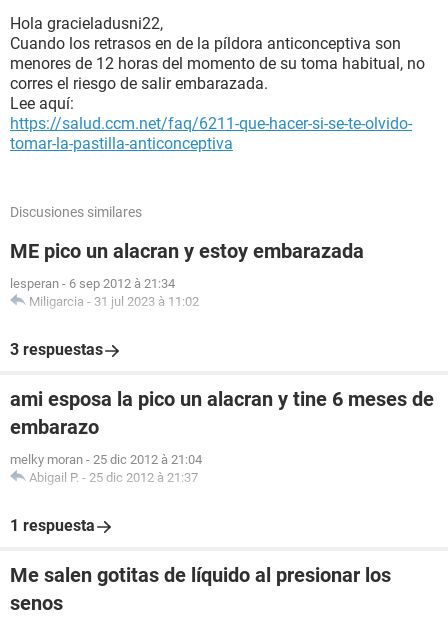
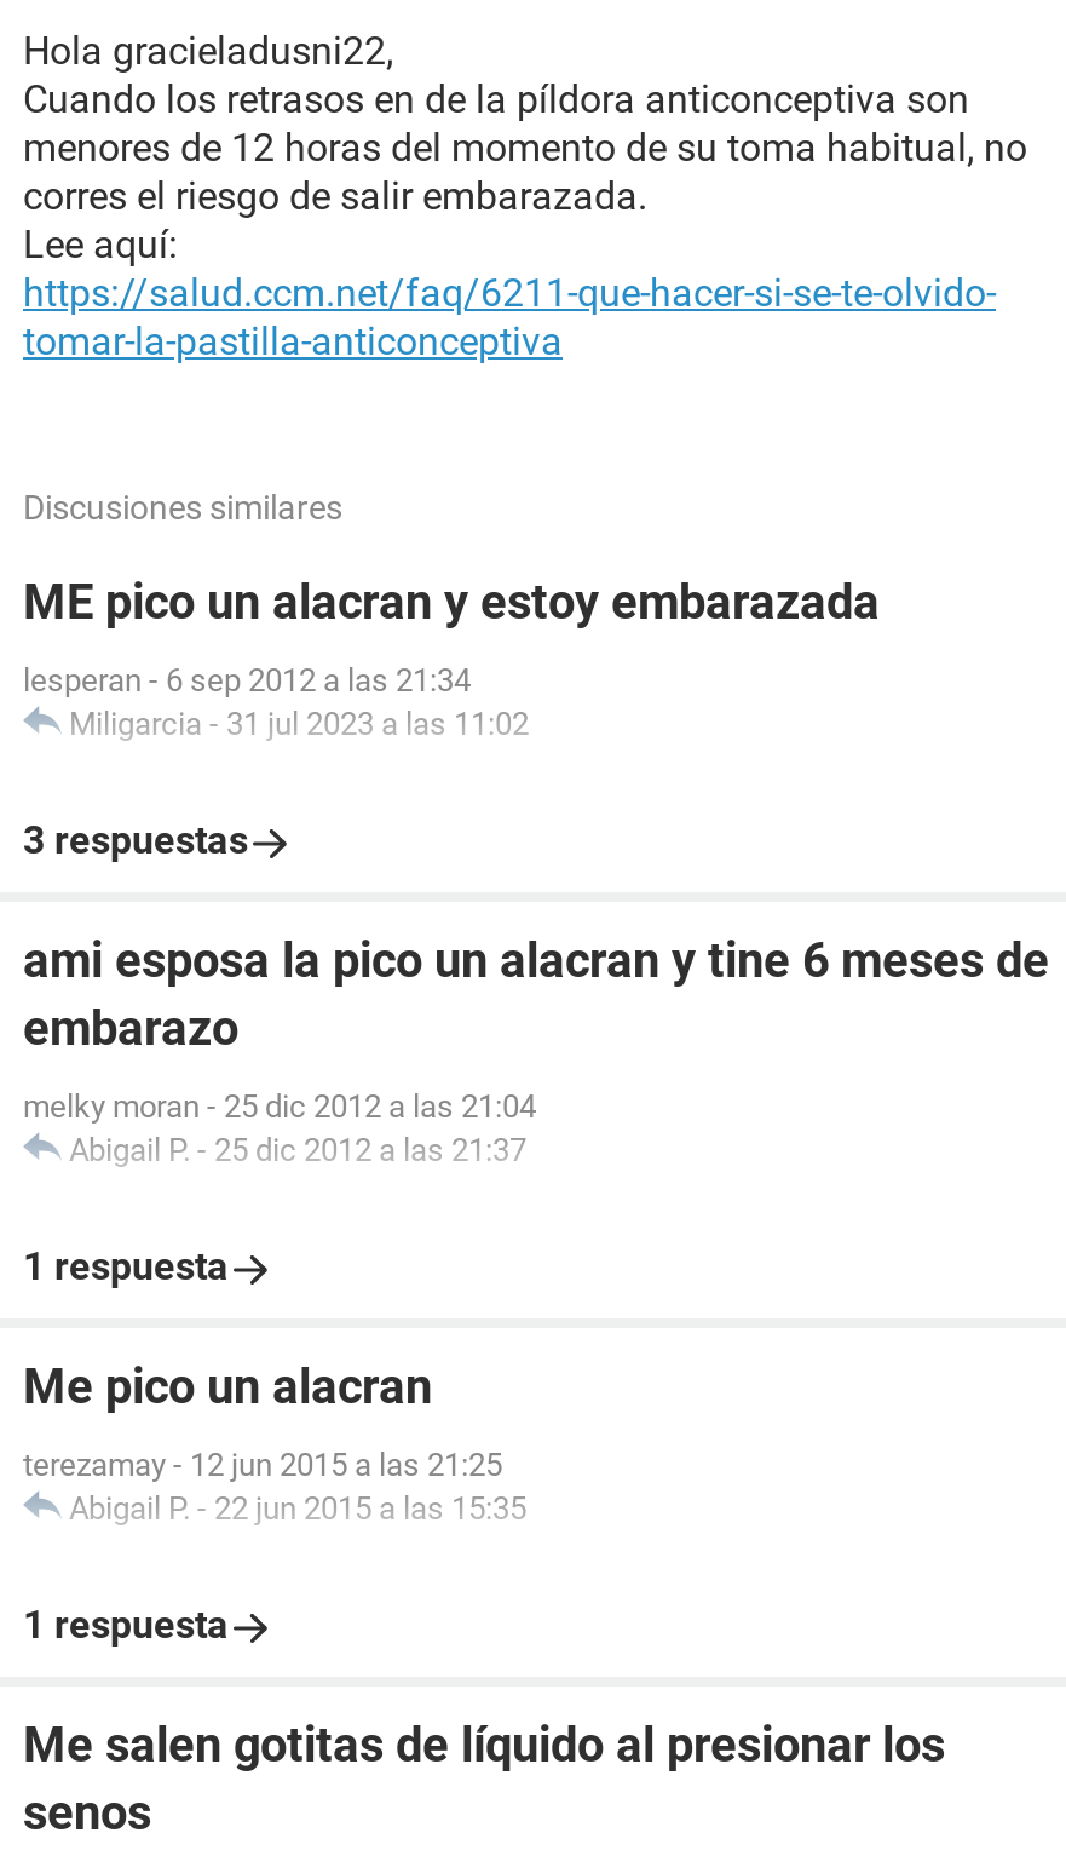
- lesperan - 6 sep 2012 à 21:34
- Miligarcia - 31 jul 2023 à 11:02
+ lesperan - 6 sep 2012 a las 21:34
+ Miligarcia - 31 jul 2023 a las 11:02

- melky moran - 25 dic 2012 à 21:04
- Abigail P. - 25 dic 2012 à 21:37
+ melky moran - 25 dic 2012 a las 21:04
+ Abigail P. - 25 dic 2012 a las 21:37
+ 1 respuesta
+ Me pico un alacran
+ terezamay - 12 jun 2015 a las 21:25
+ Abigail P. - 22 jun 2015 a las 15:35
